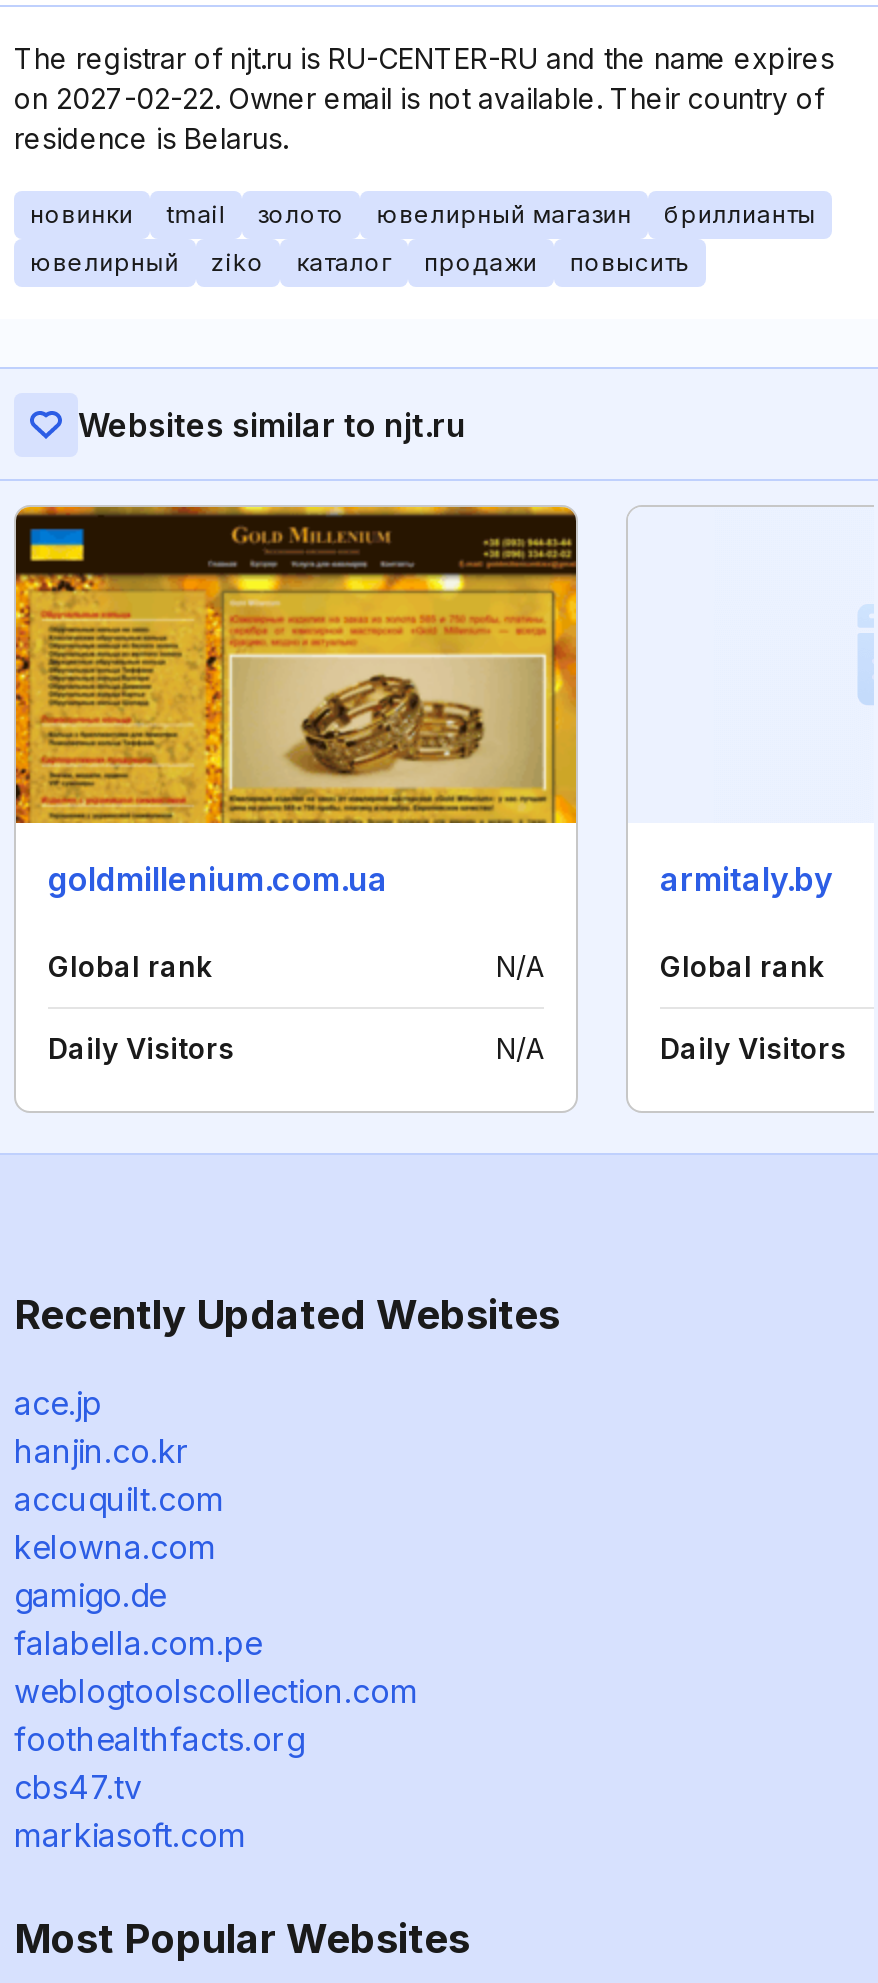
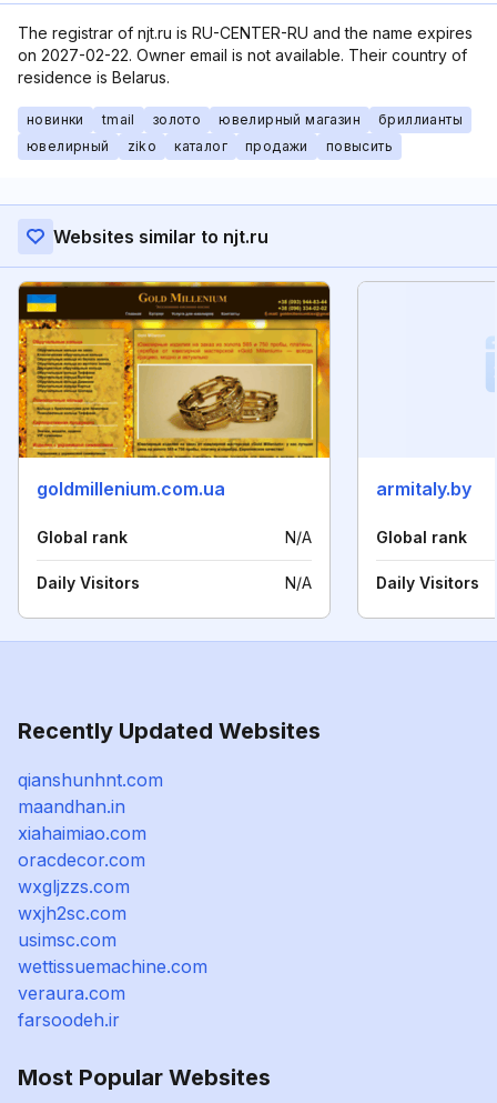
- ace.jp
- hanjin.co.kr
- accuquilt.com
- kelowna.com
- gamigo.de
- falabella.com.pe
- weblogtoolscollection.com
- foothealthfacts.org
- cbs47.tv
- markiasoft.com
+ qianshunhnt.com
+ maandhan.in
+ xiahaimiao.com
+ oracdecor.com
+ wxgljzzs.com
+ wxjh2sc.com
+ usimsc.com
+ wettissuemachine.com
+ veraura.com
+ farsoodeh.ir
